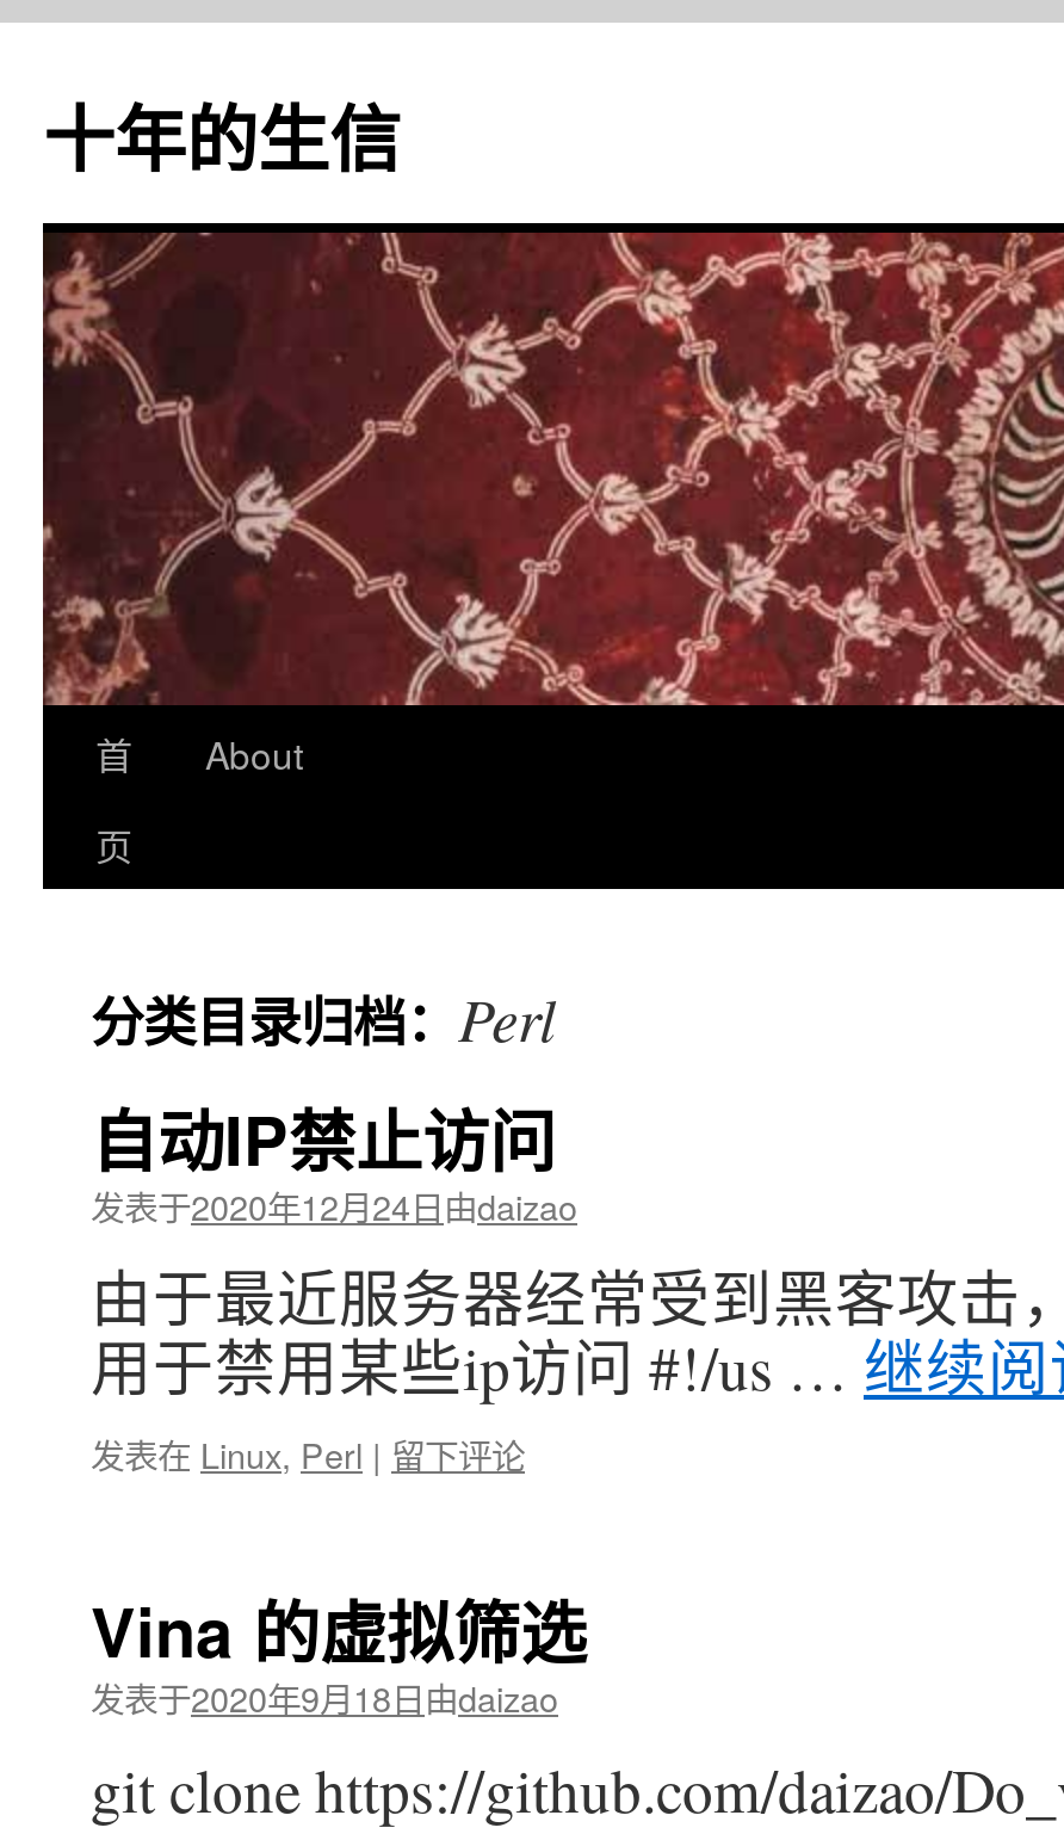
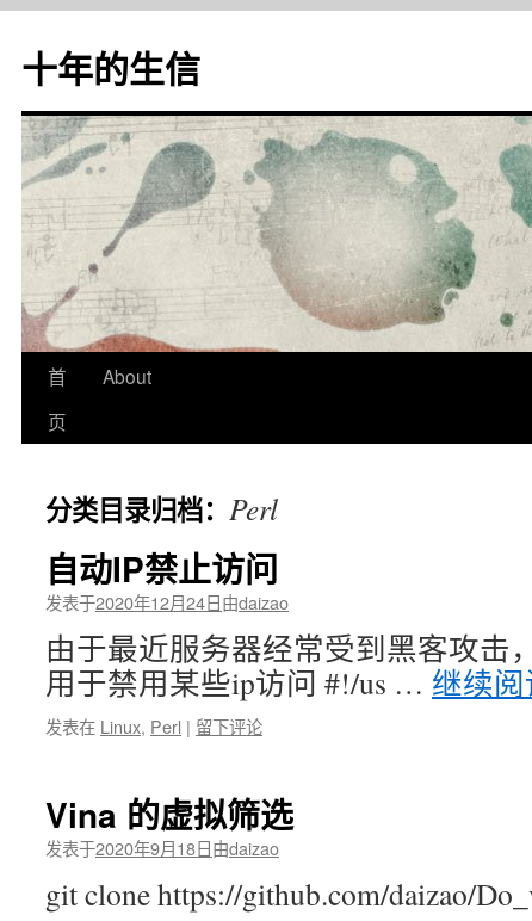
- [image]
+ [image]
